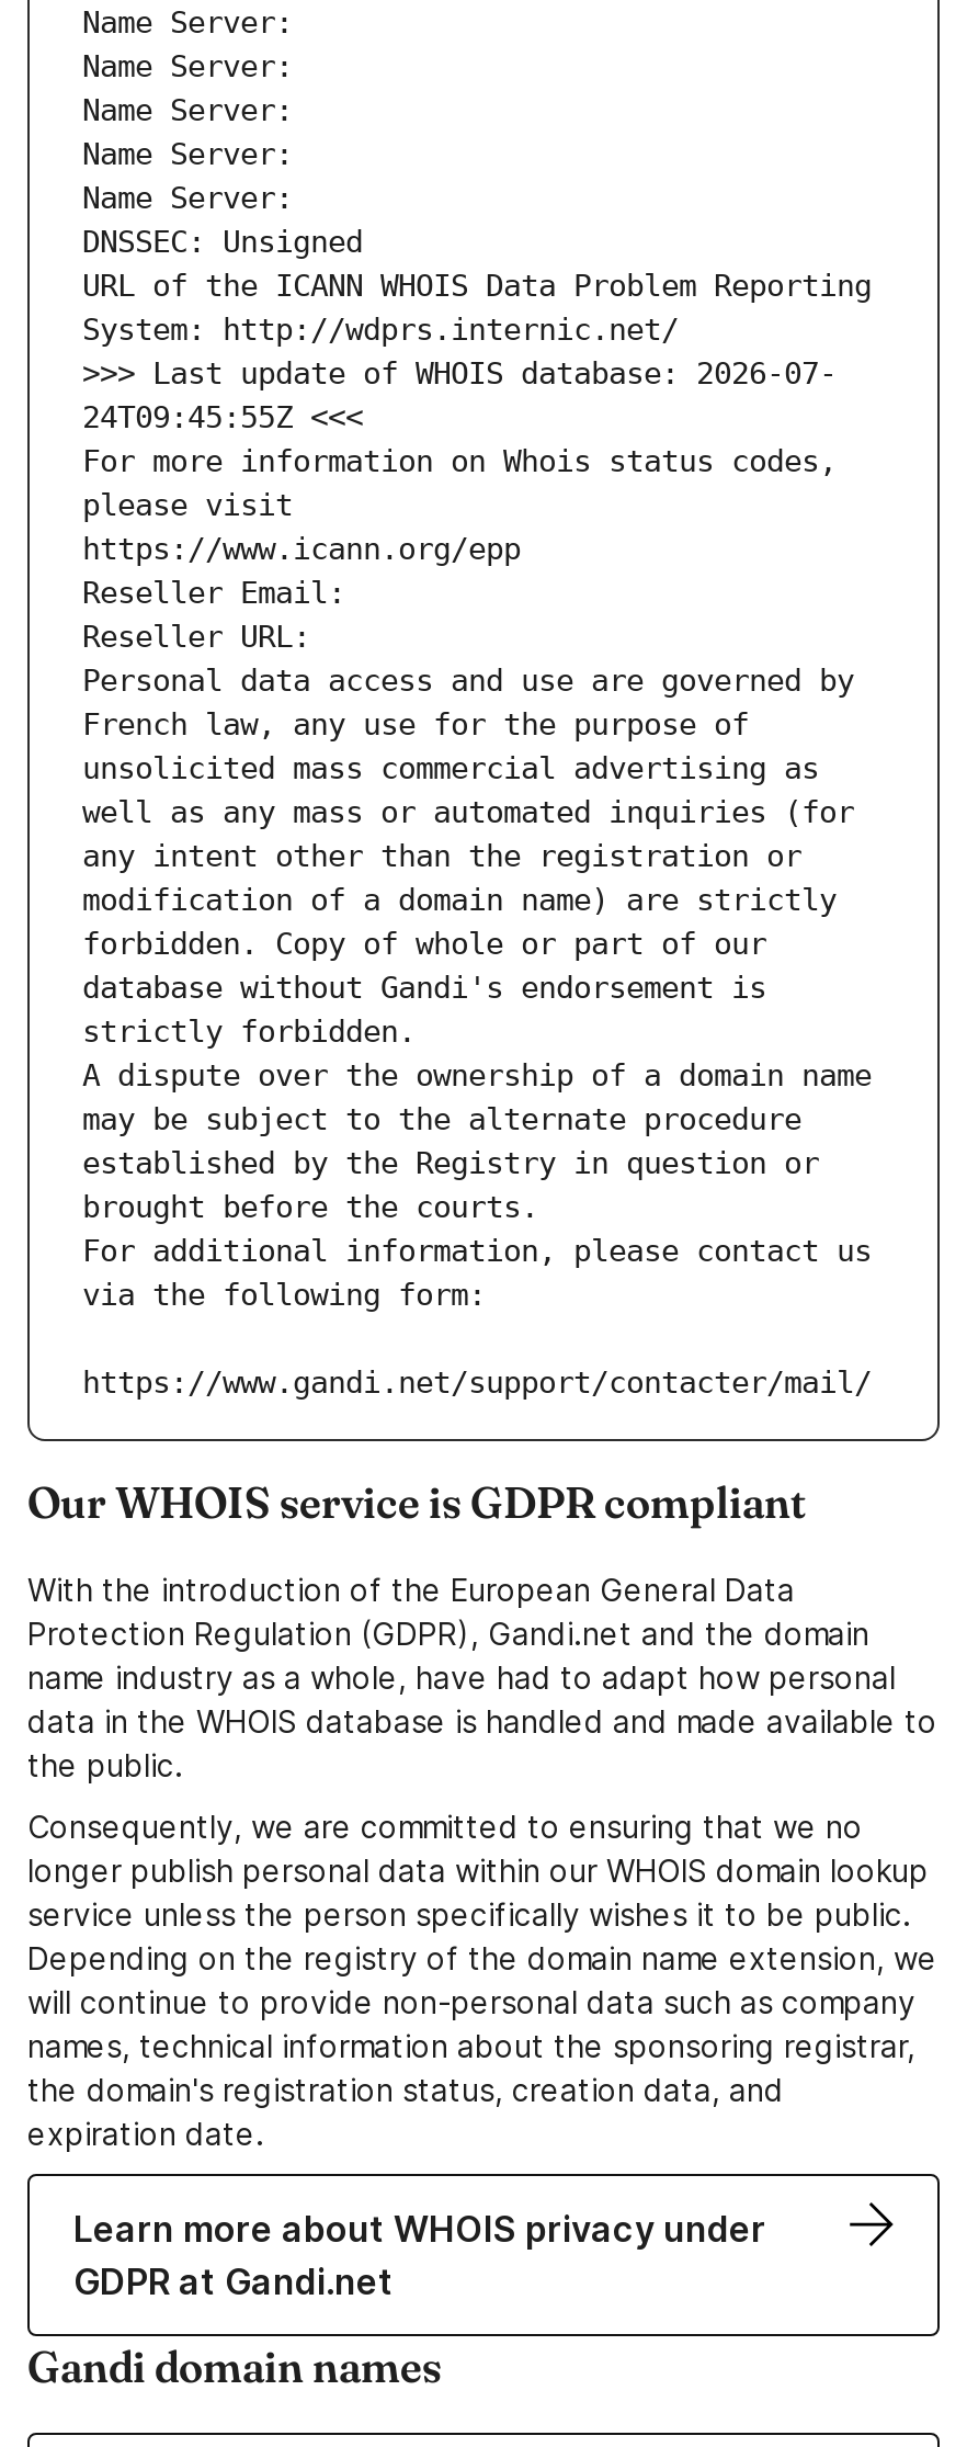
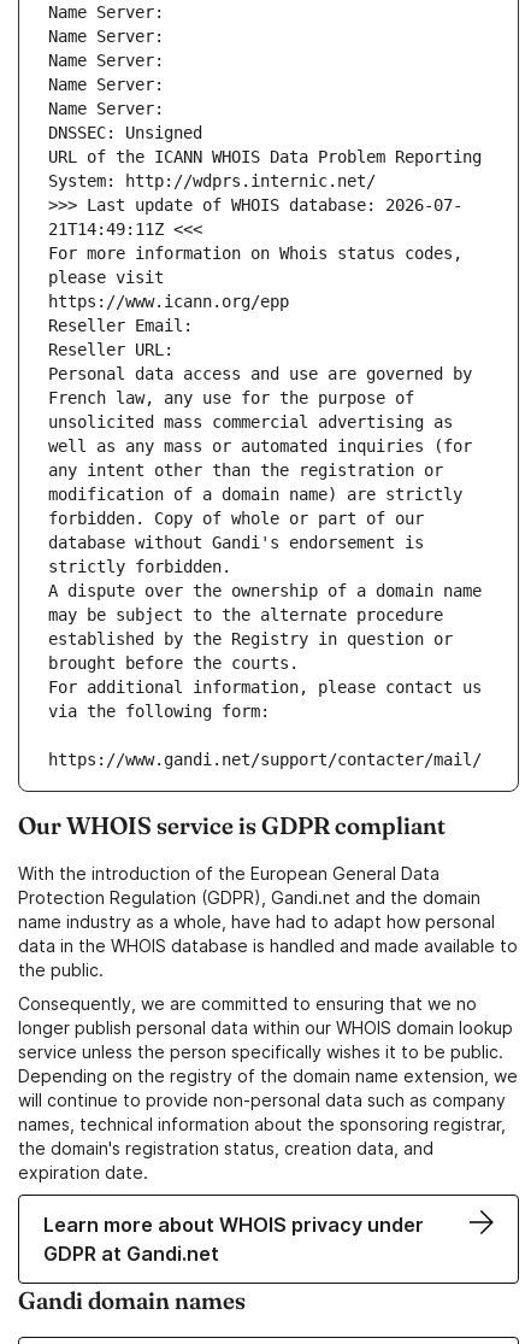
- 24T09:45:55Z <<<
+ 21T14:49:11Z <<<
